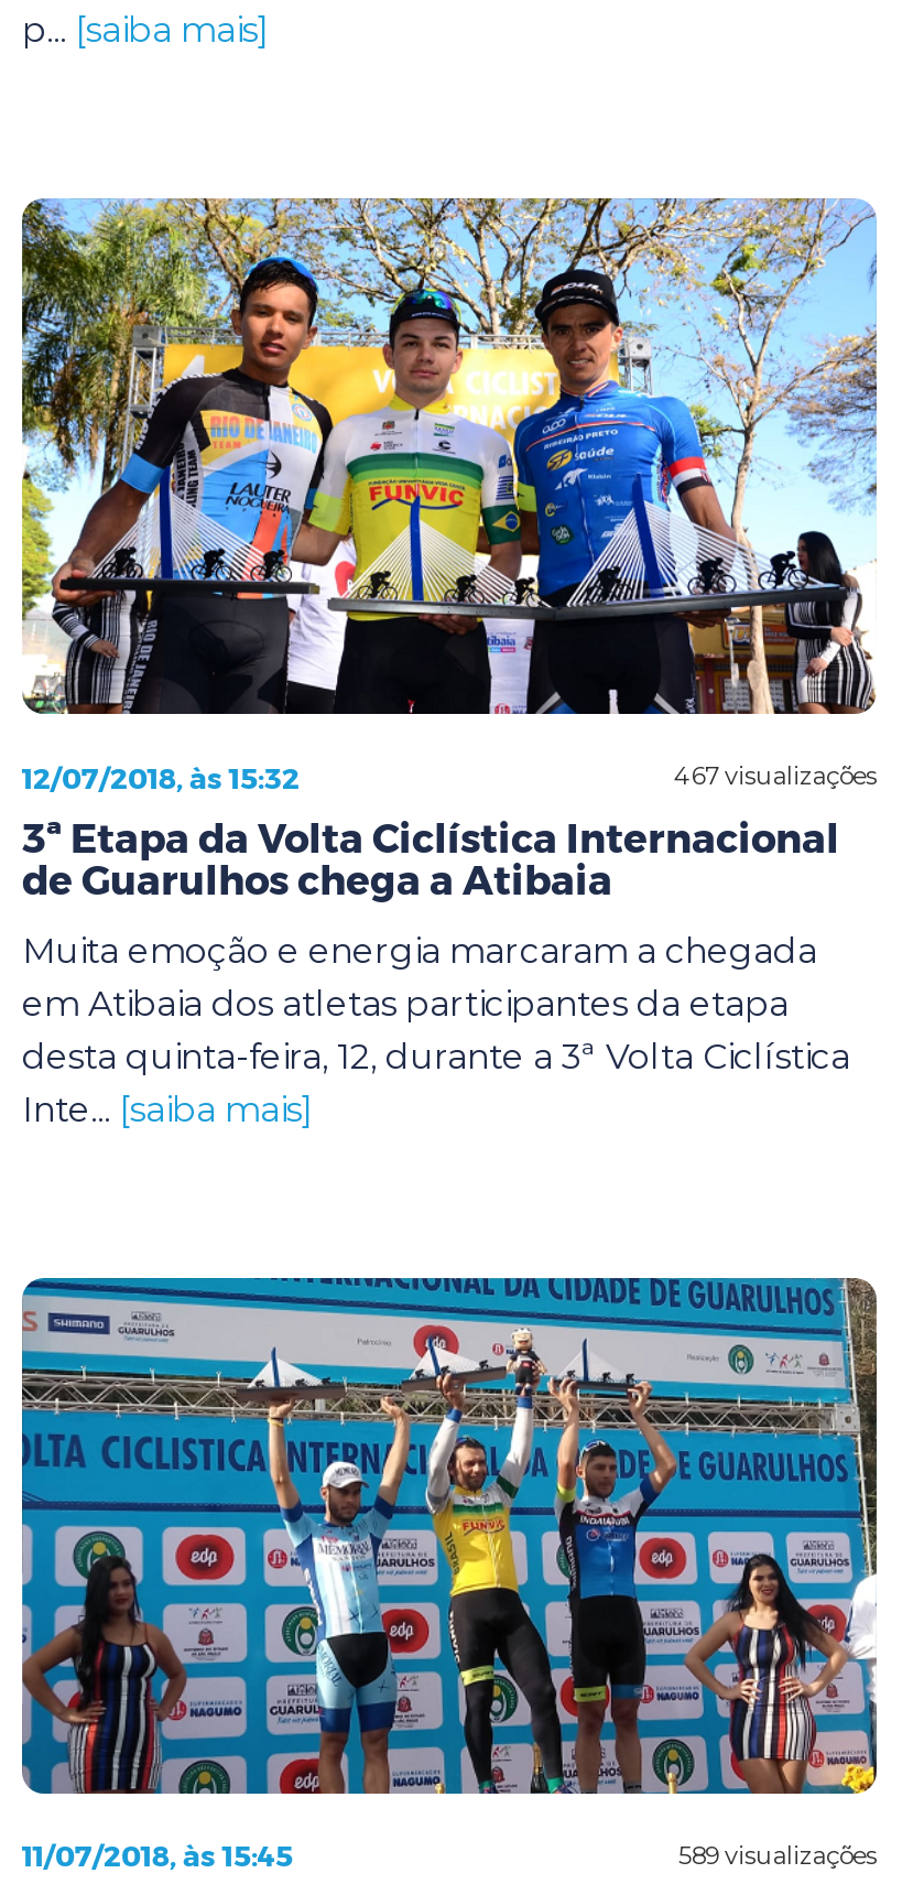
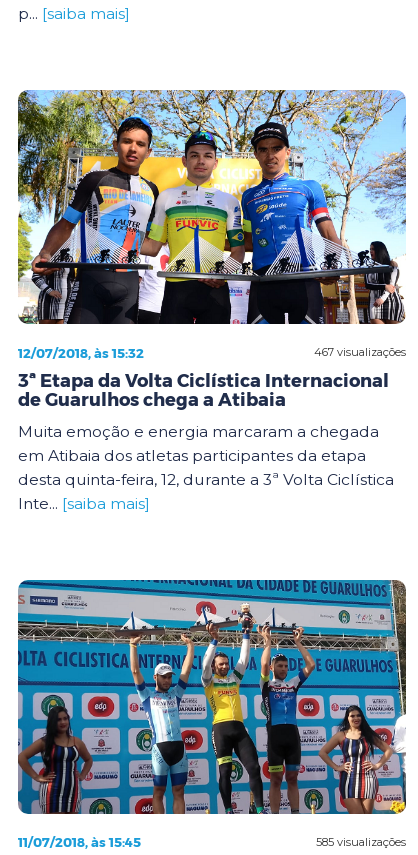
- 589 visualizações
+ 585 visualizações
